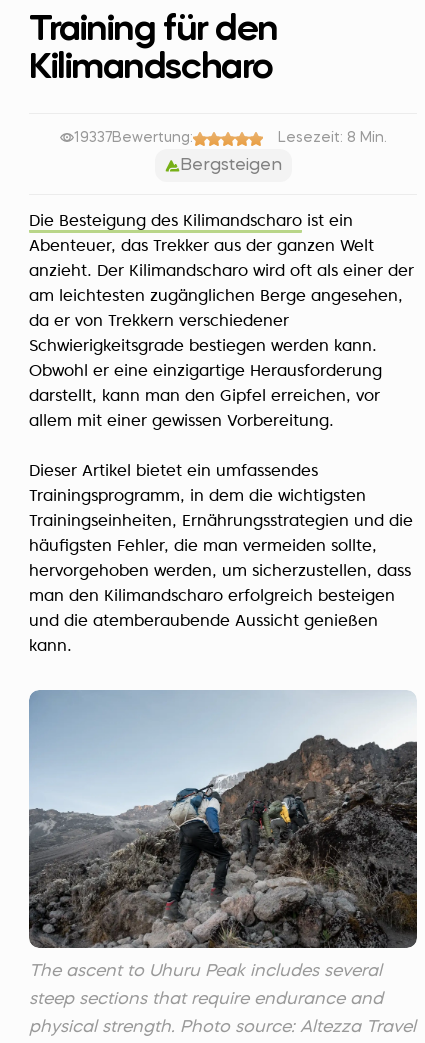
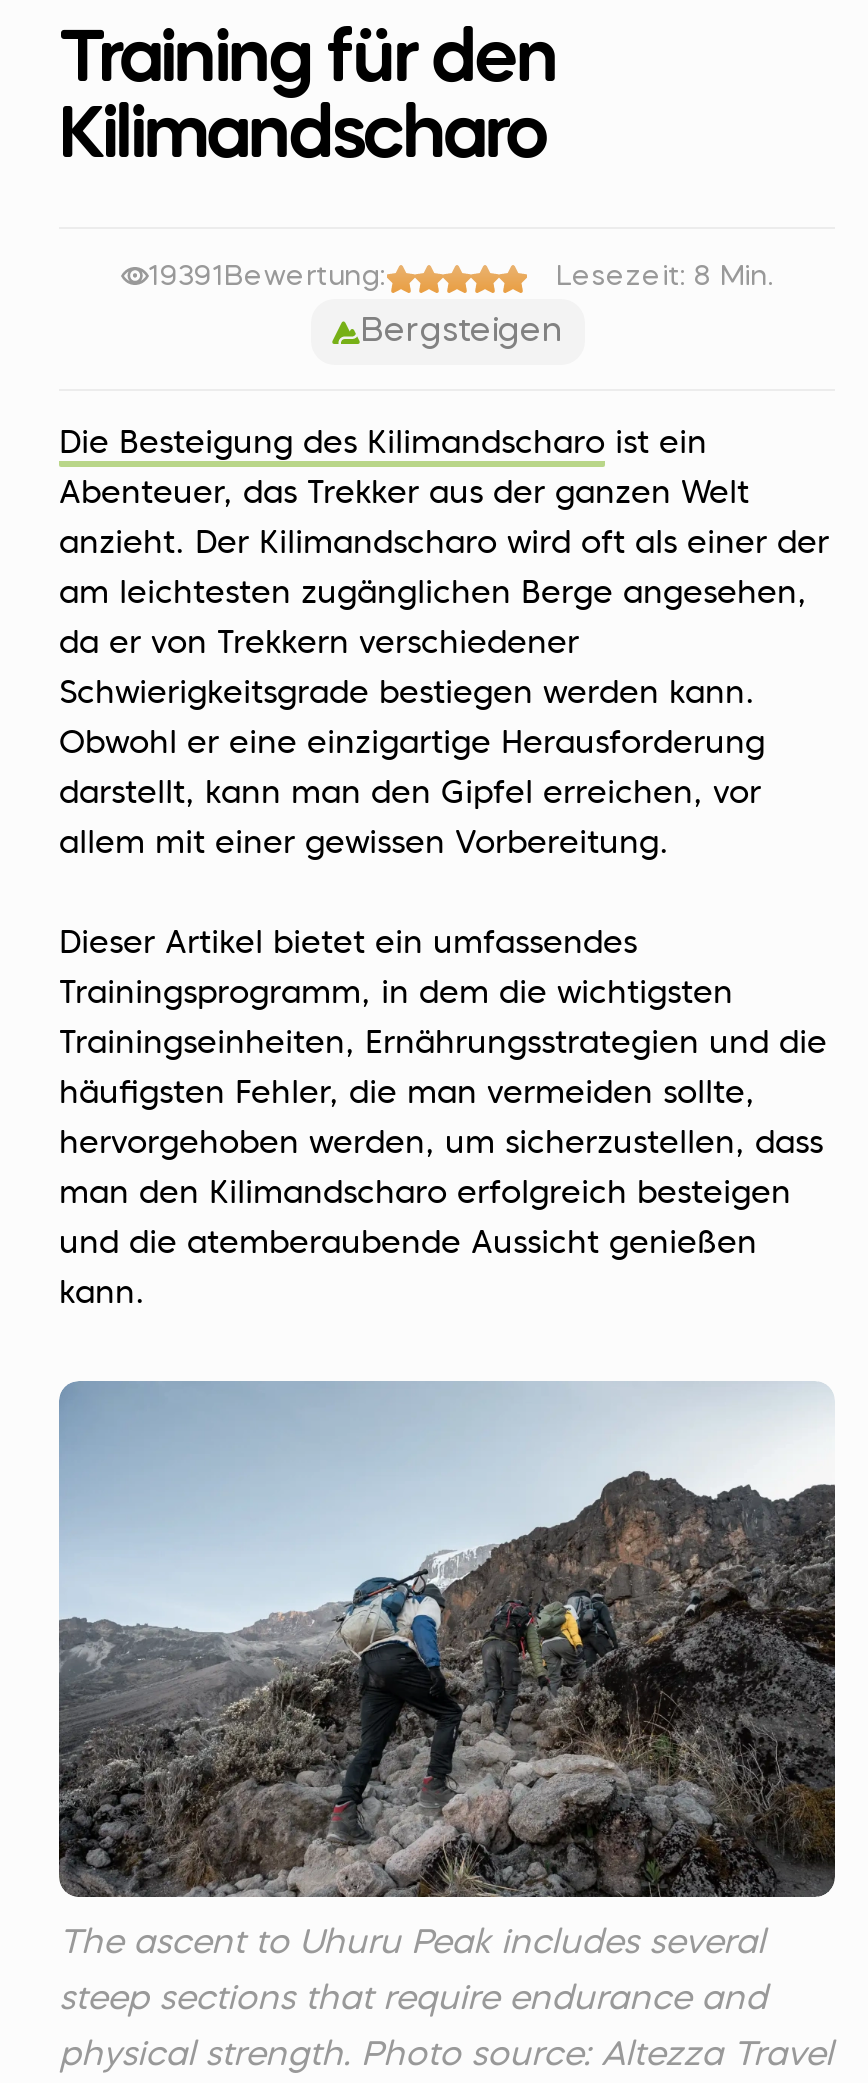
- 19337 Bewertung:
+ 19391 Bewertung:
